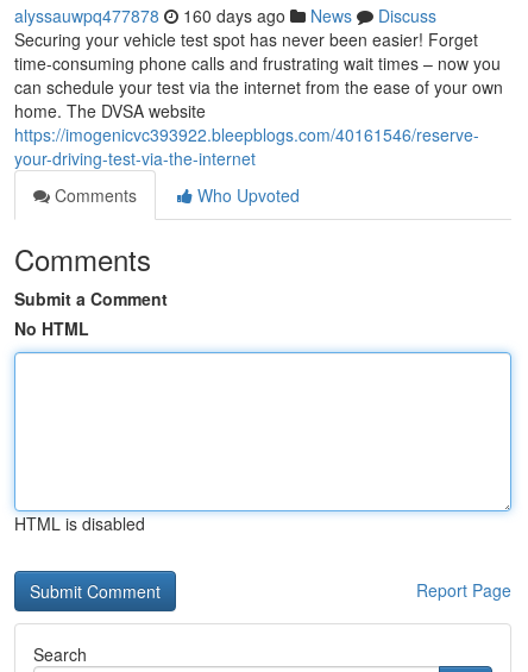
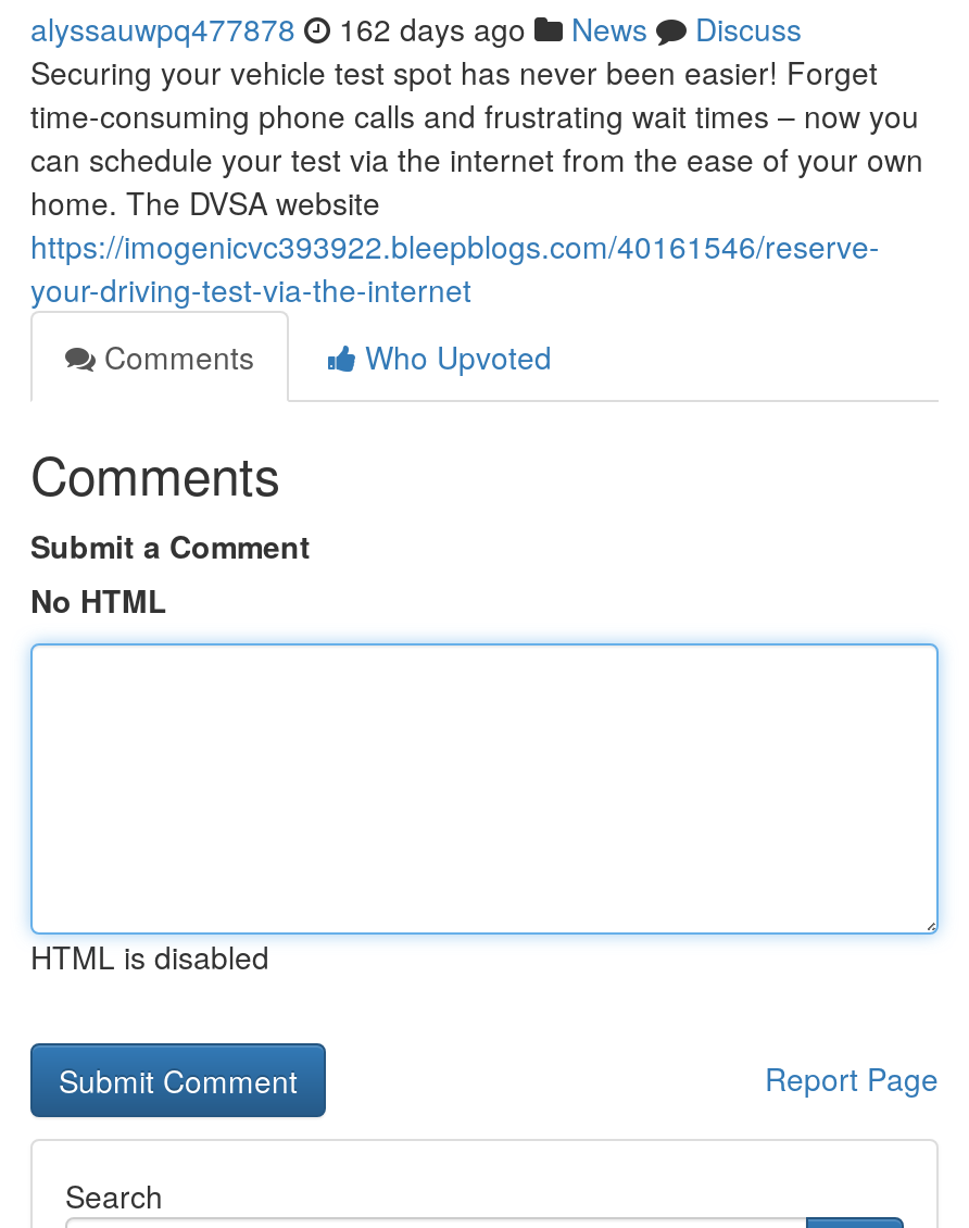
- alyssauwpq477878 160 days ago News Discuss
+ alyssauwpq477878 162 days ago News Discuss
